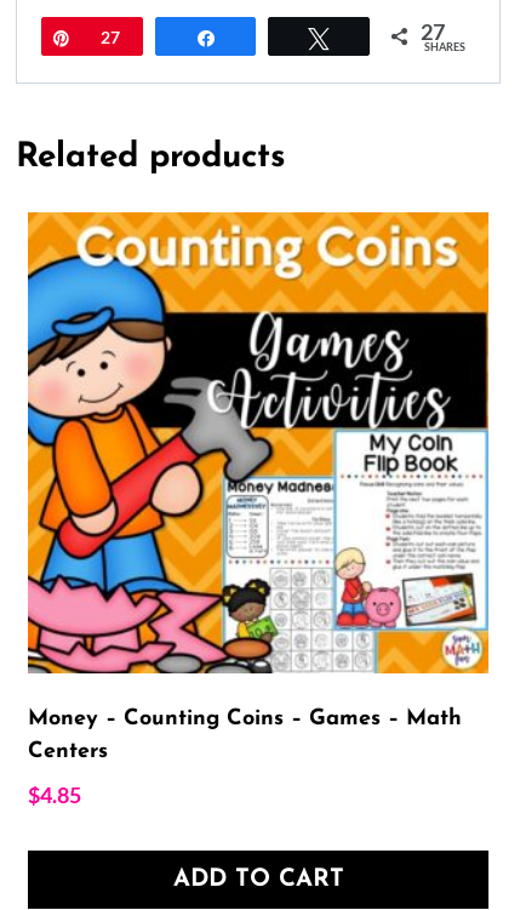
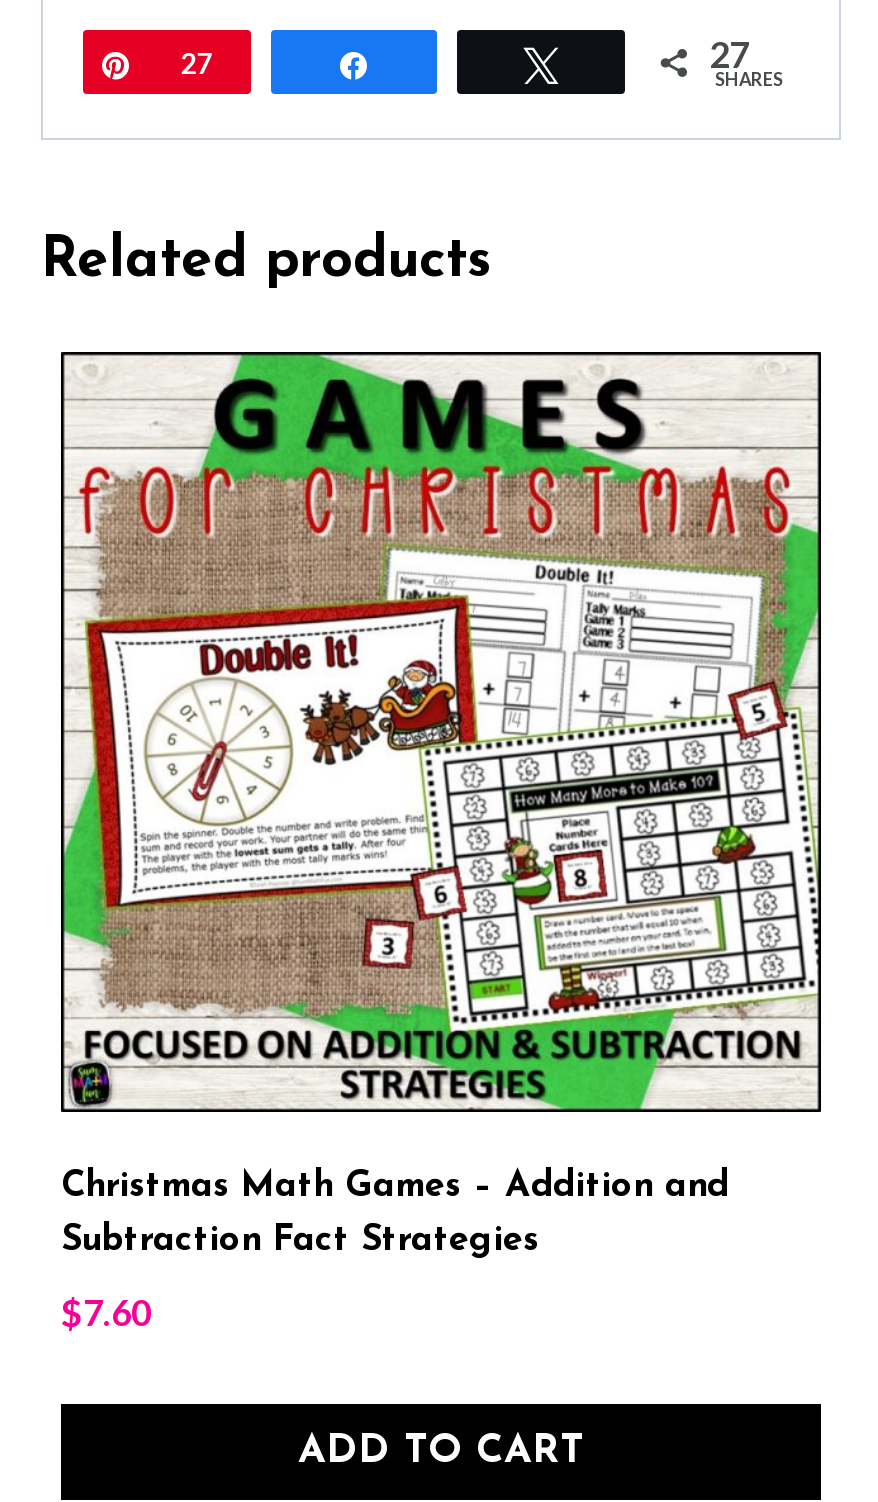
- [image]
- Money – Counting Coins – Games – Math
- Centers
+ [image]
+ Christmas Math Games – Addition and
+ Subtraction Fact Strategies

- $4.85
+ $7.60
